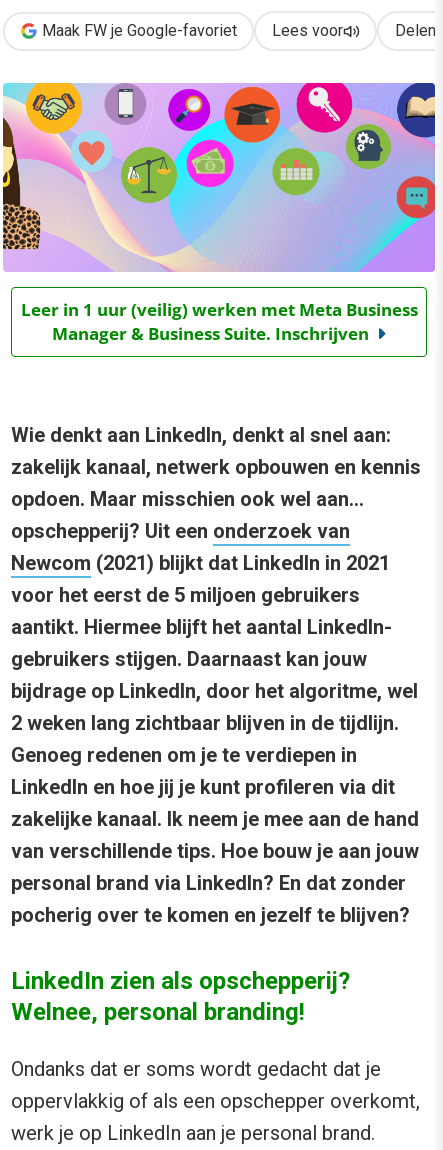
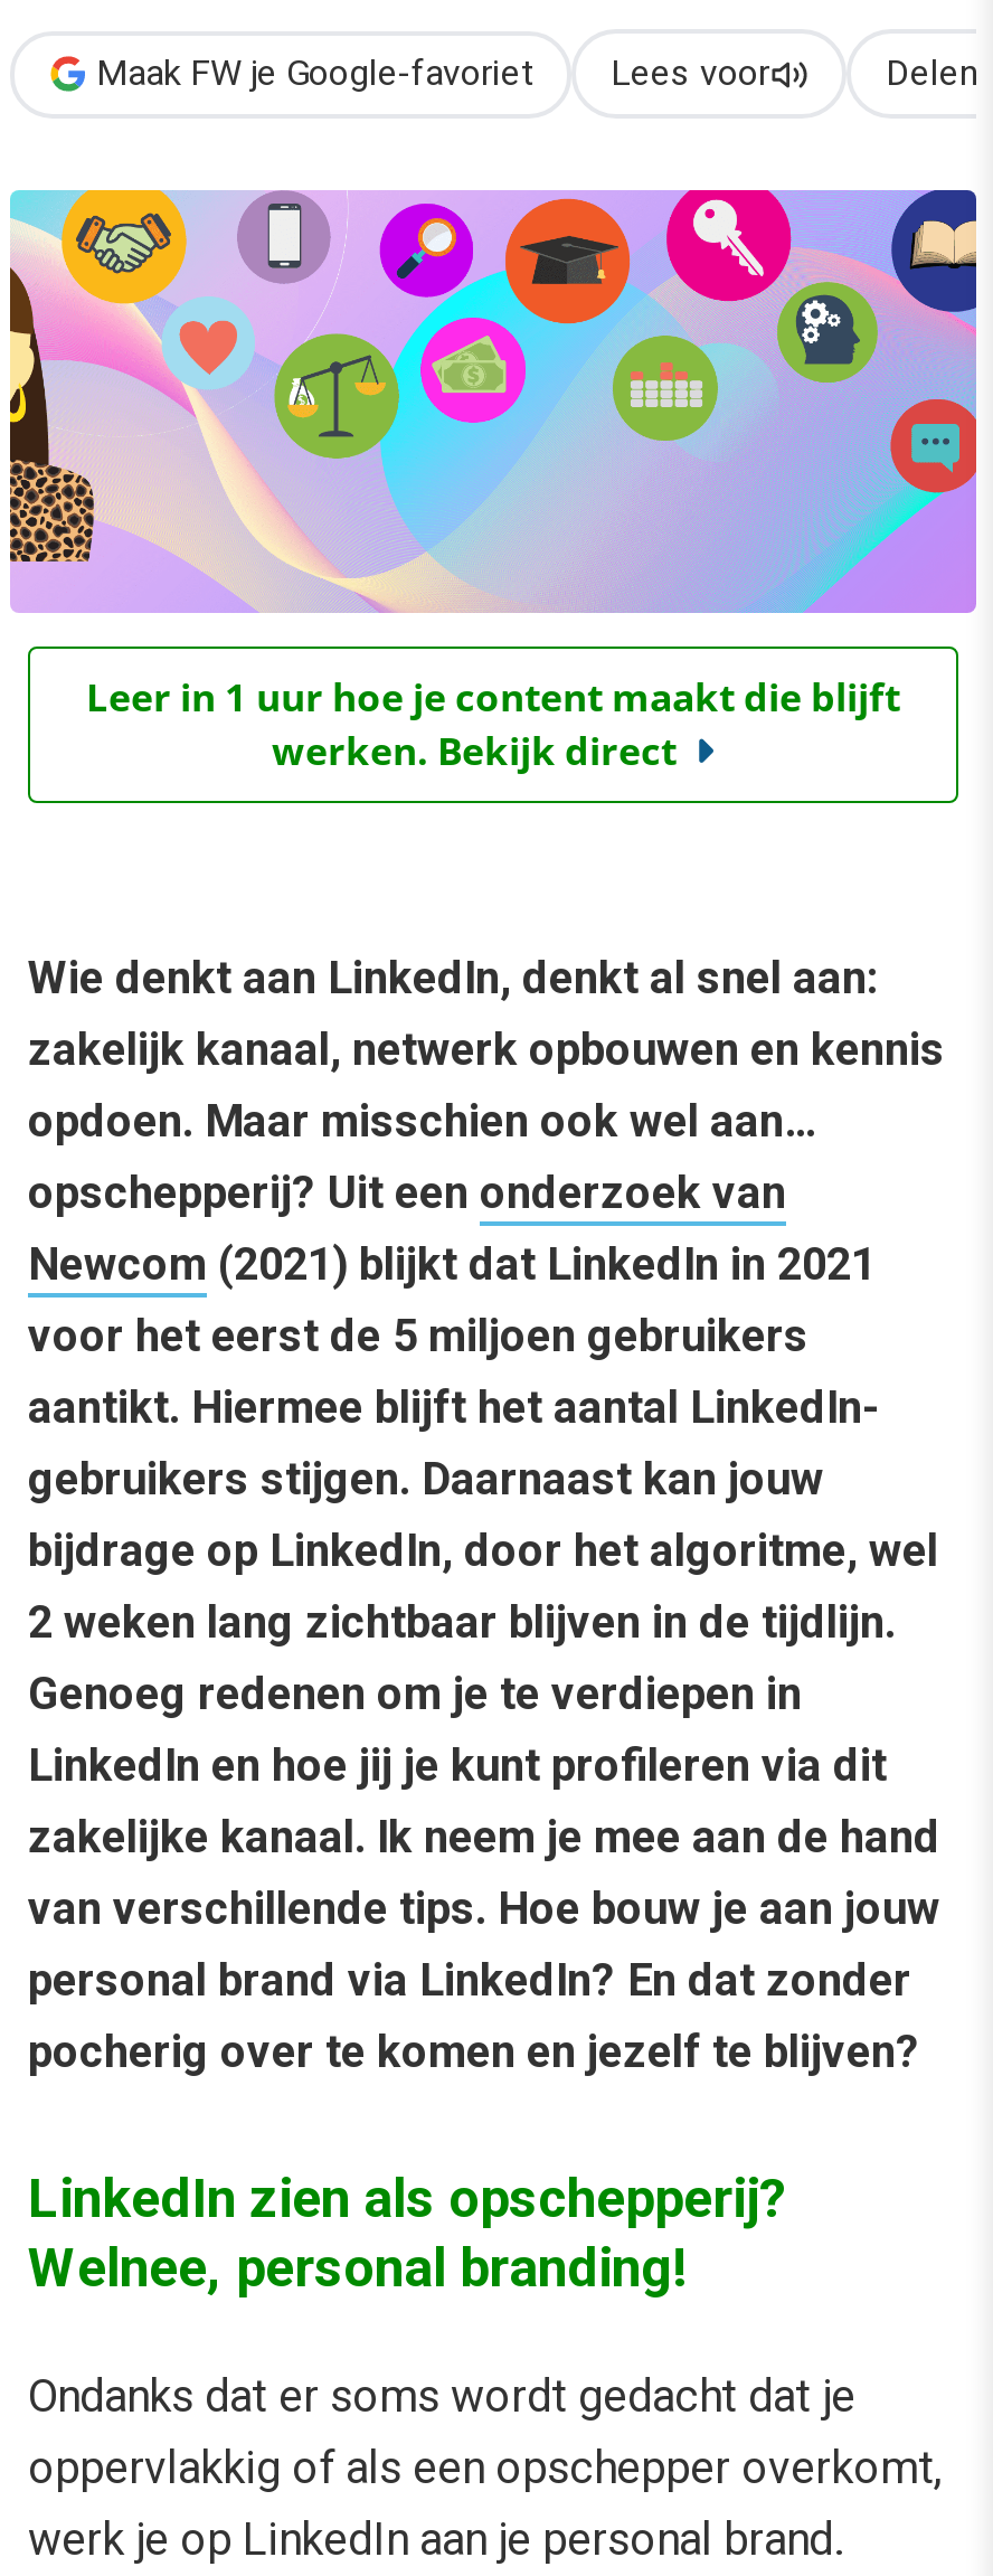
- Leer in 1 uur (veilig) werken met Meta Business
- Manager & Business Suite. Inschrijven
+ Leer in 1 uur hoe je content maakt die blijft
+ werken. Bekijk direct
